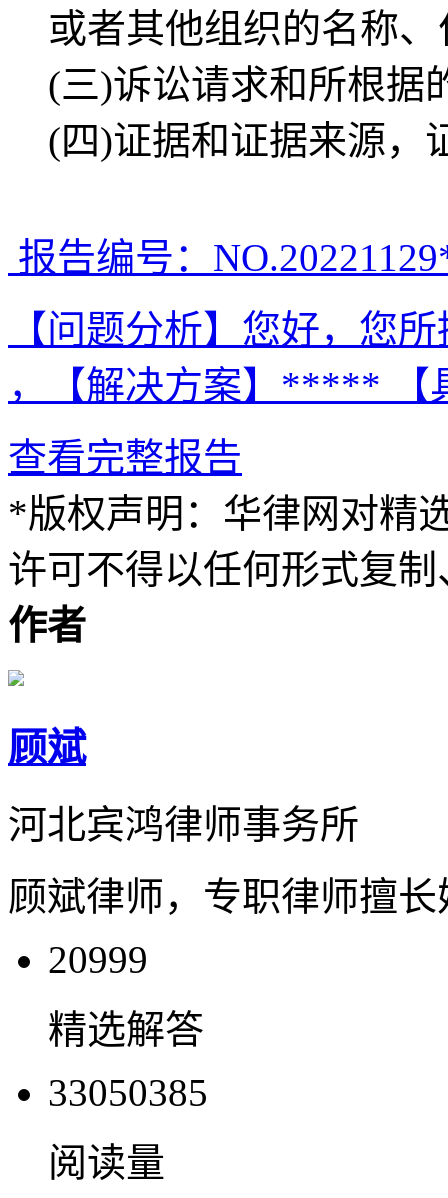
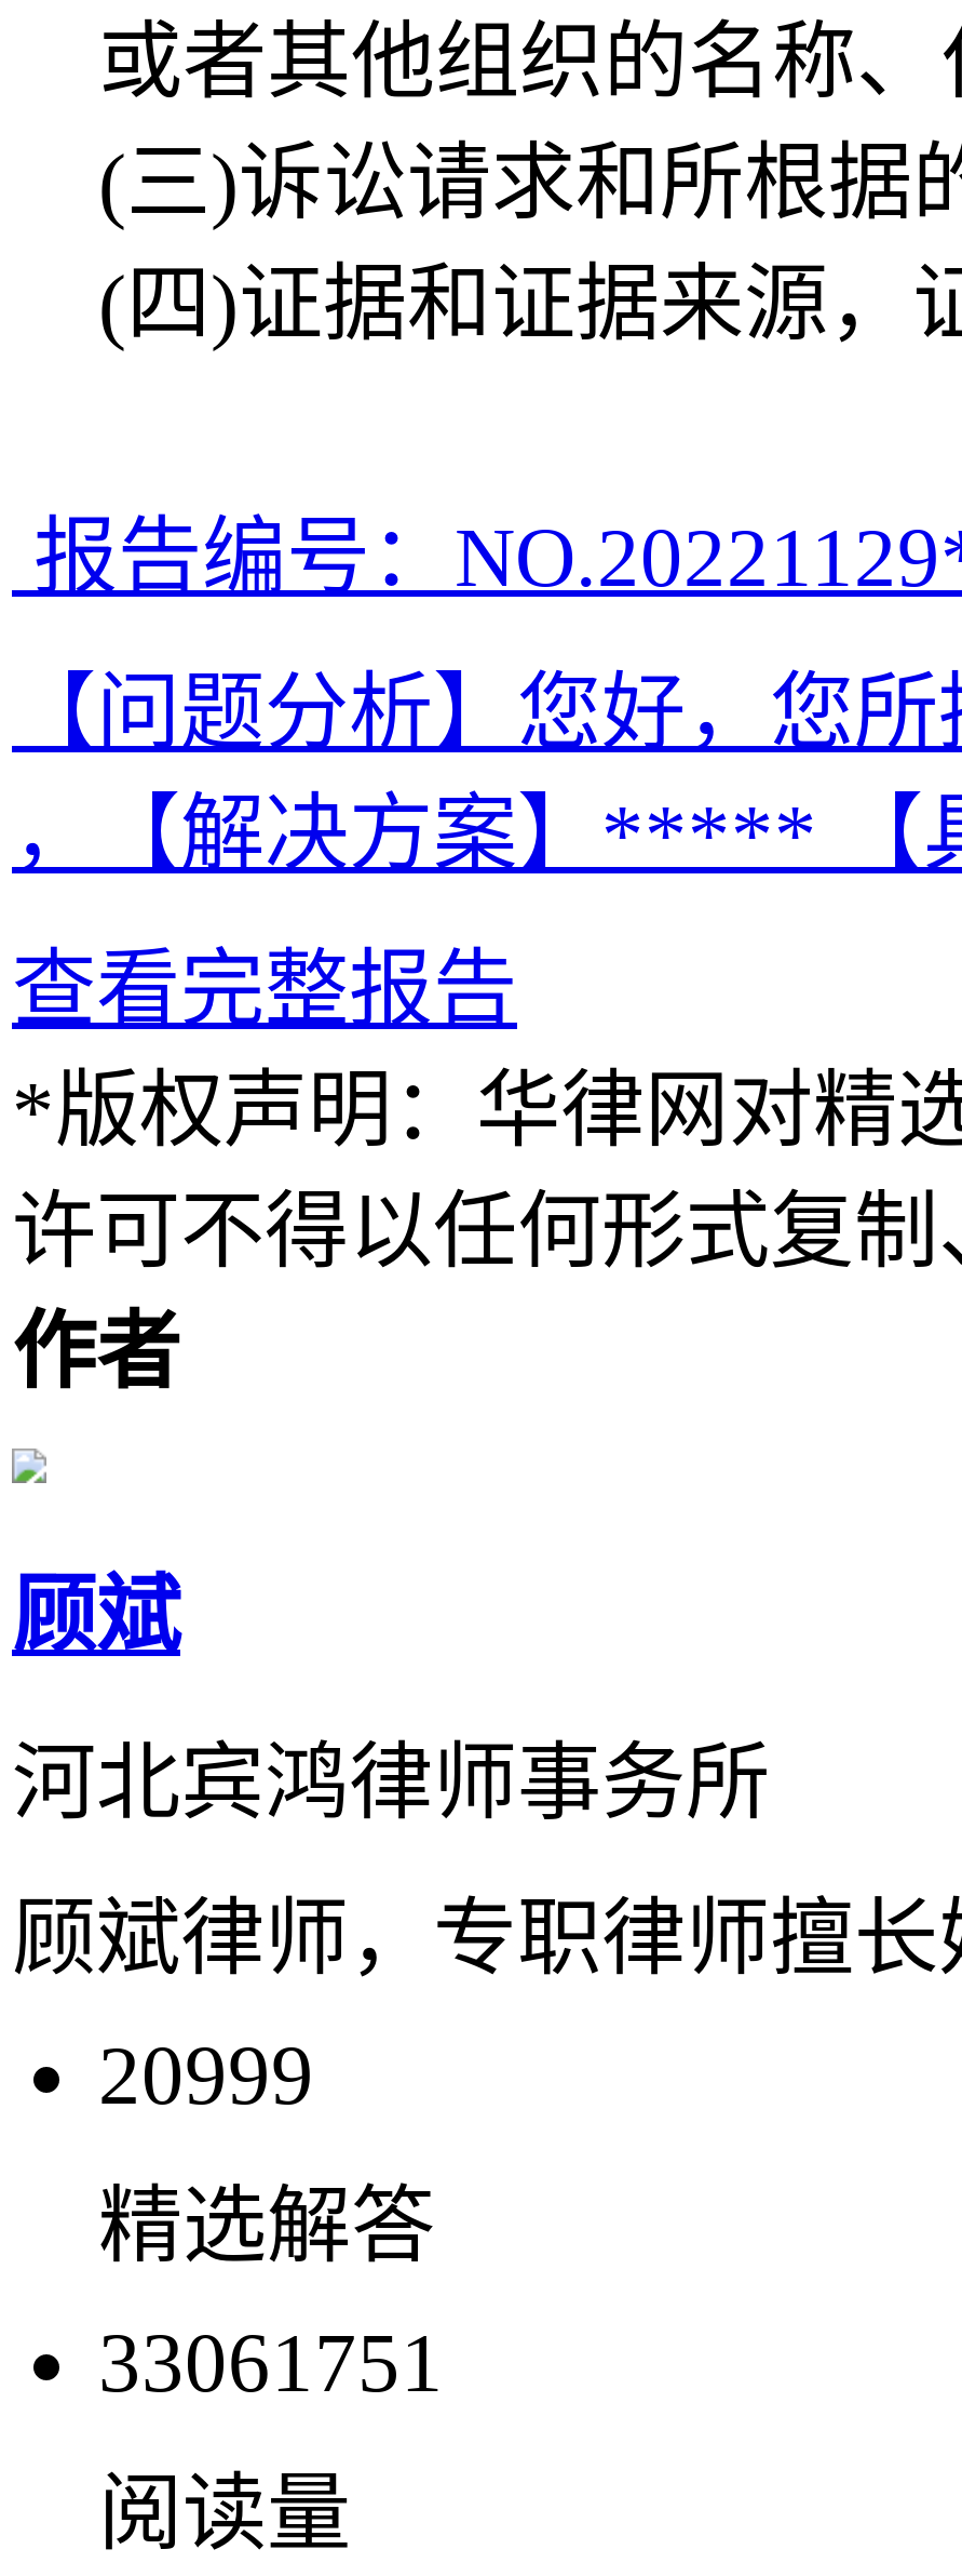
- 33050385
+ 33061751
